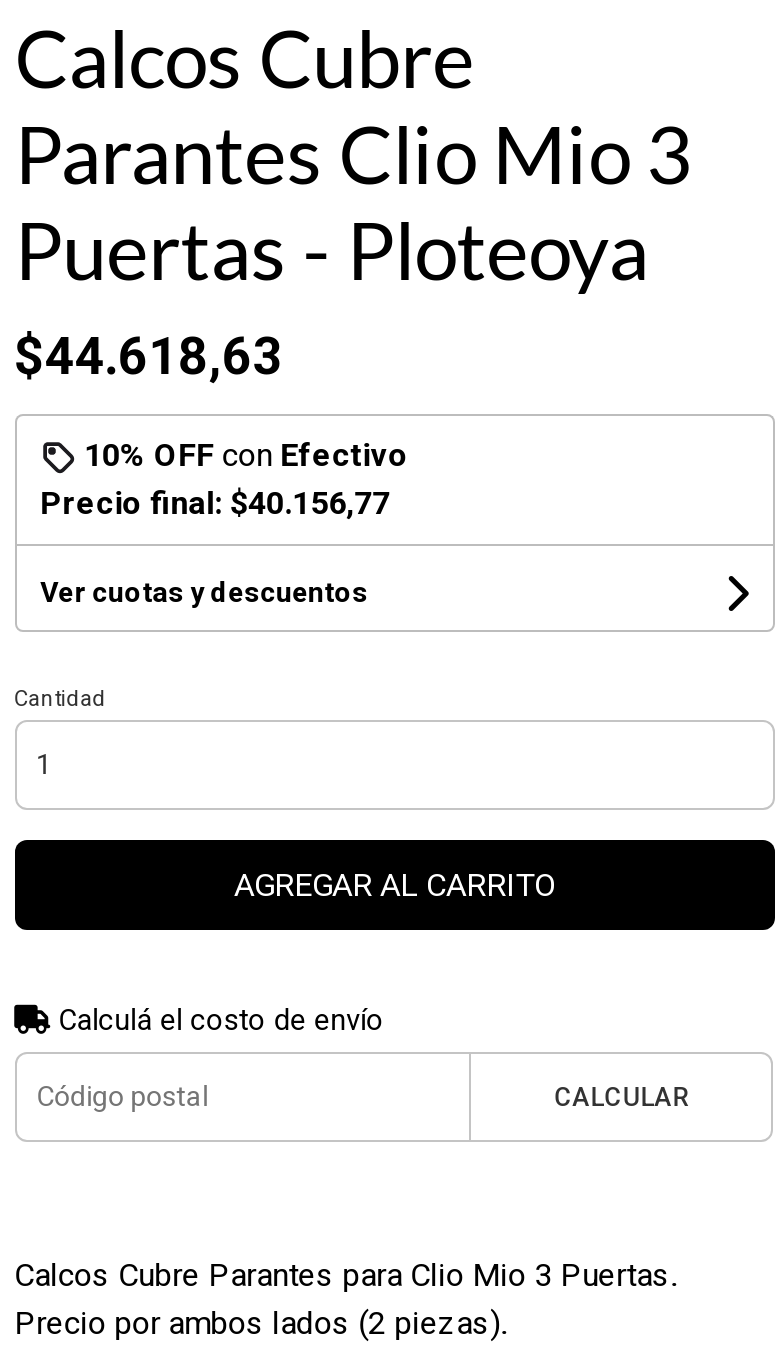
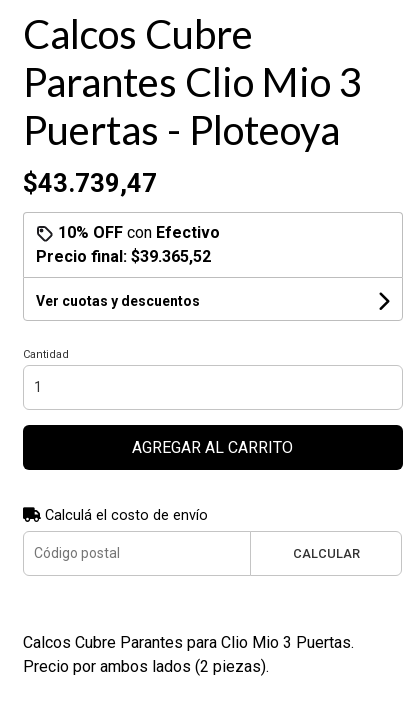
- $44.618,63
+ $43.739,47

- Precio final: $40.156,77
+ Precio final: $39.365,52
